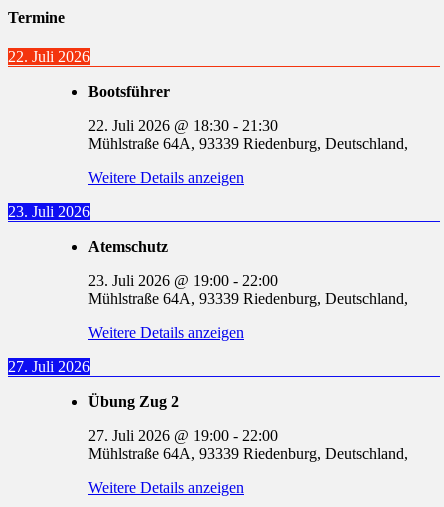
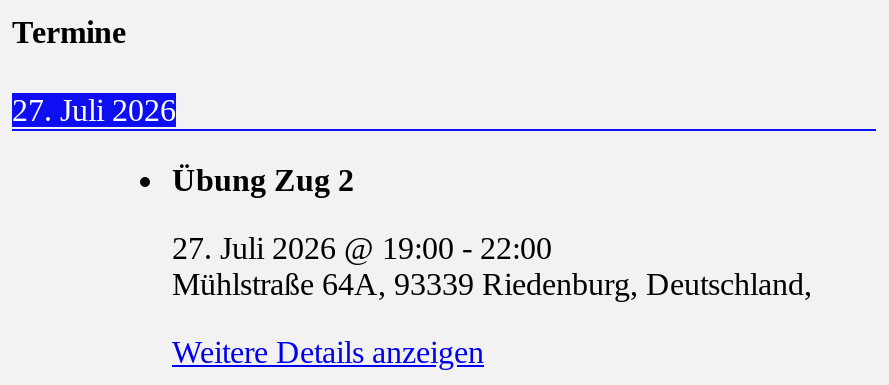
- 22. Juli 2026
- Bootsführer
- 22. Juli 2026 @ 18:30 - 21:30
- Mühlstraße 64A, 93339 Riedenburg, Deutschland,
- Weitere Details anzeigen
- 23. Juli 2026
- Atemschutz
- 23. Juli 2026 @ 19:00 - 22:00
- Mühlstraße 64A, 93339 Riedenburg, Deutschland,
- Weitere Details anzeigen
